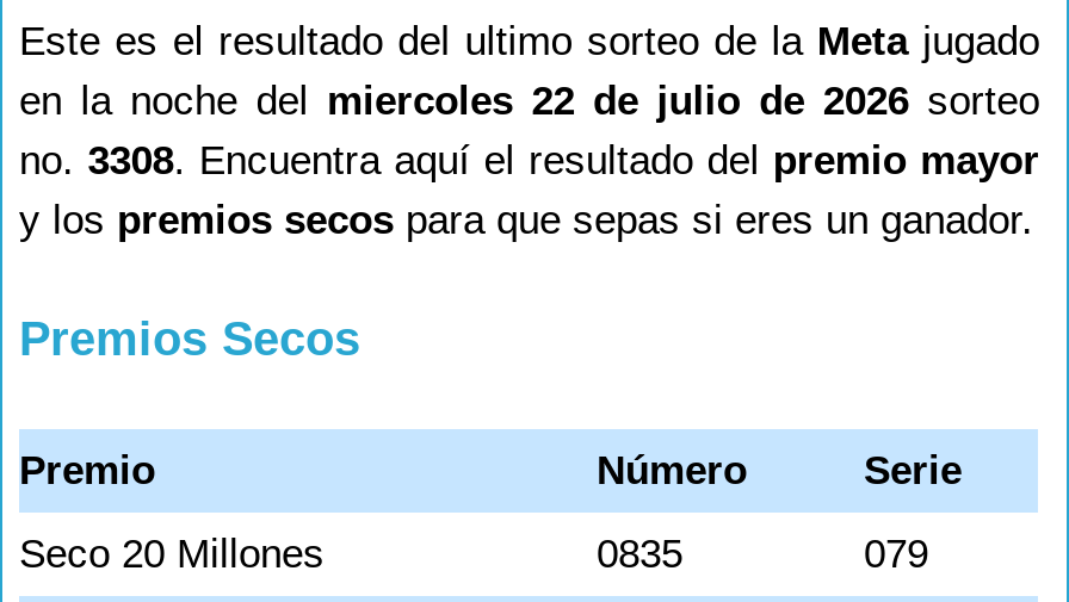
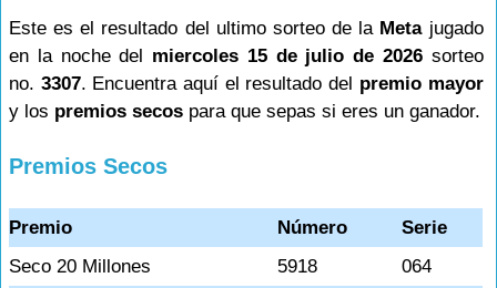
- en la noche del miercoles 22 de julio de 2026 sorteo
+ en la noche del miercoles 15 de julio de 2026 sorteo

- no. 3308. Encuentra aquí el resultado del premio mayor
+ no. 3307. Encuentra aquí el resultado del premio mayor

- 0835
+ 5918

- 079
+ 064
